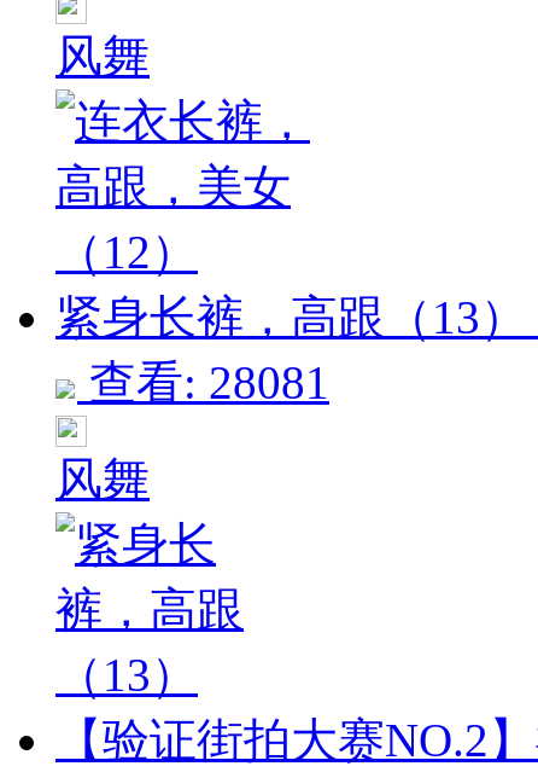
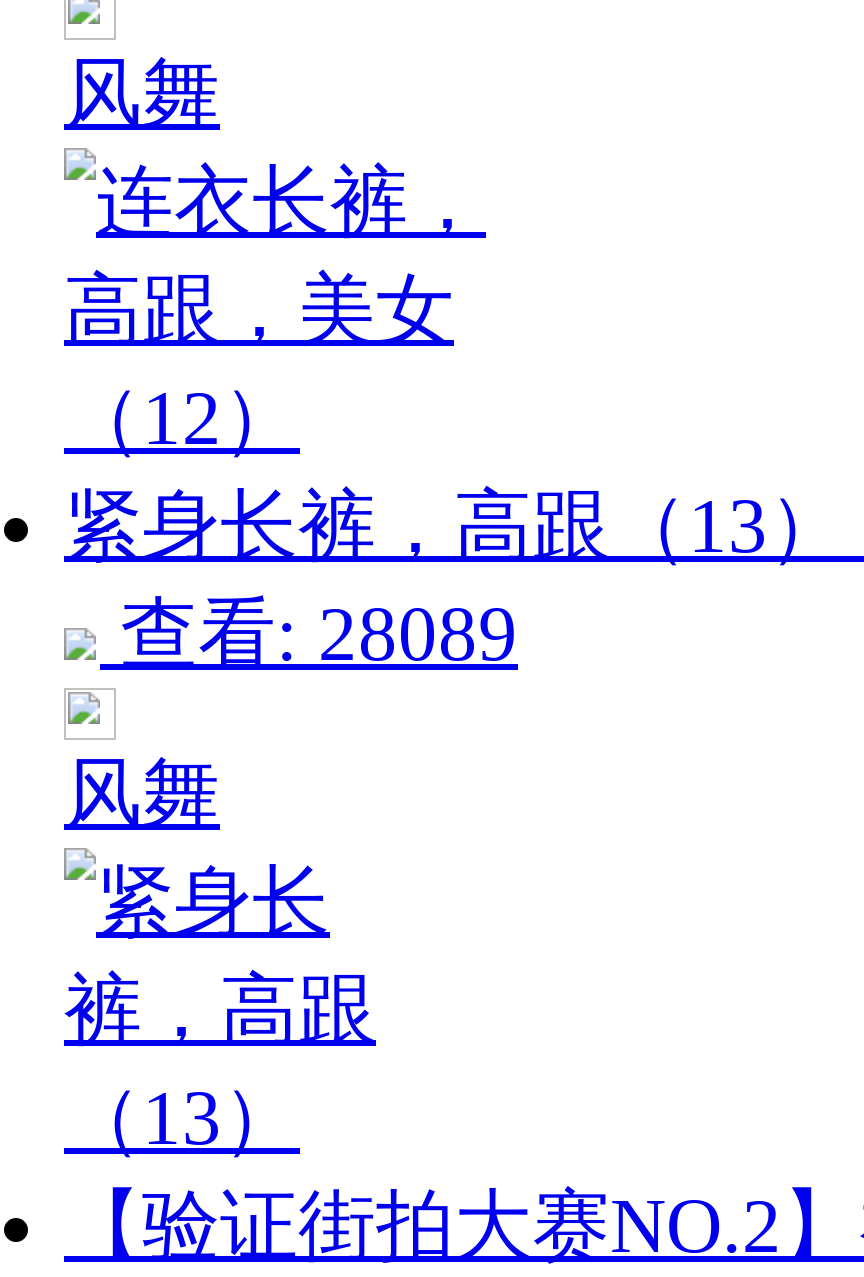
- 查看: 28081
+ 查看: 28089
